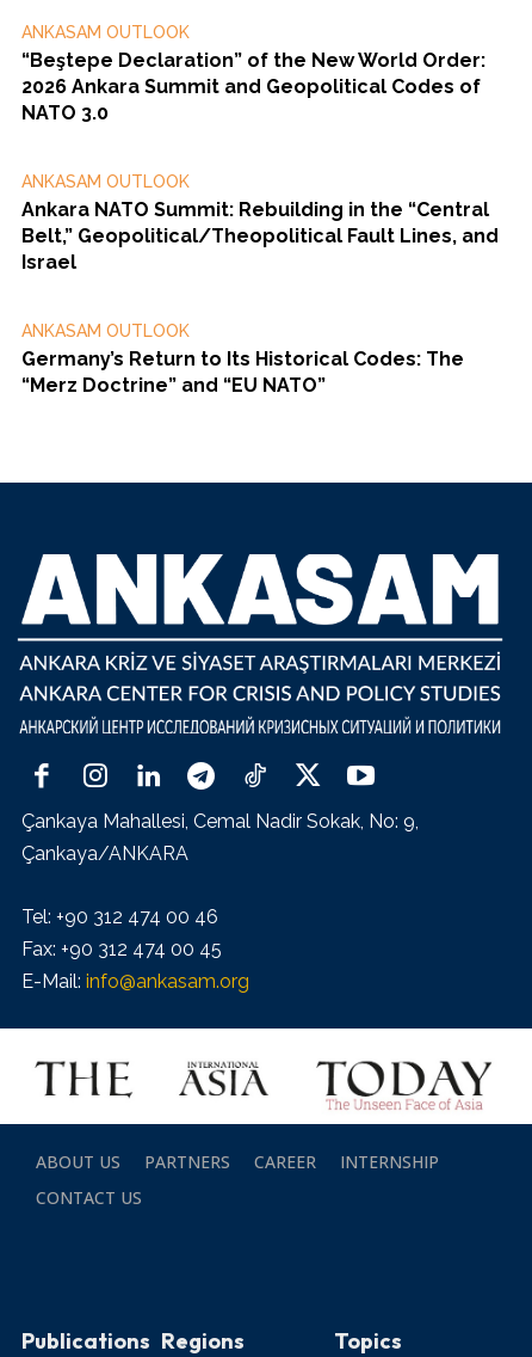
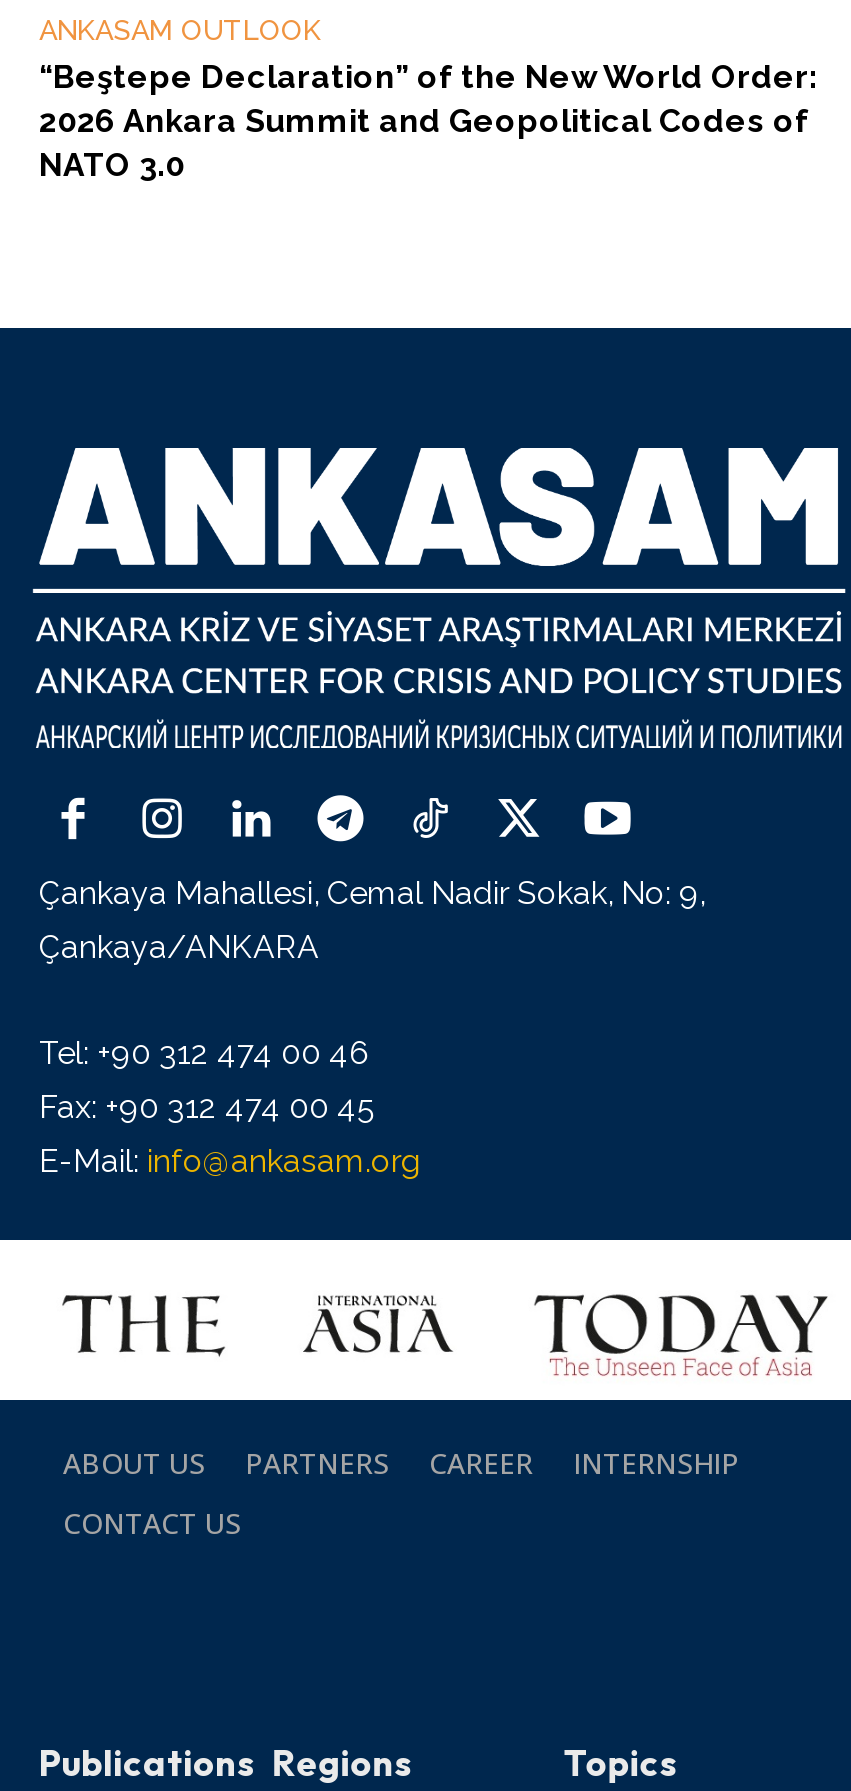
- ANKASAM OUTLOOK
- Ankara NATO Summit: Rebuilding in the “Central
- Belt,” Geopolitical/Theopolitical Fault Lines, and
- Israel
- ANKASAM OUTLOOK
- Germany’s Return to Its Historical Codes: The
- “Merz Doctrine” and “EU NATO”
